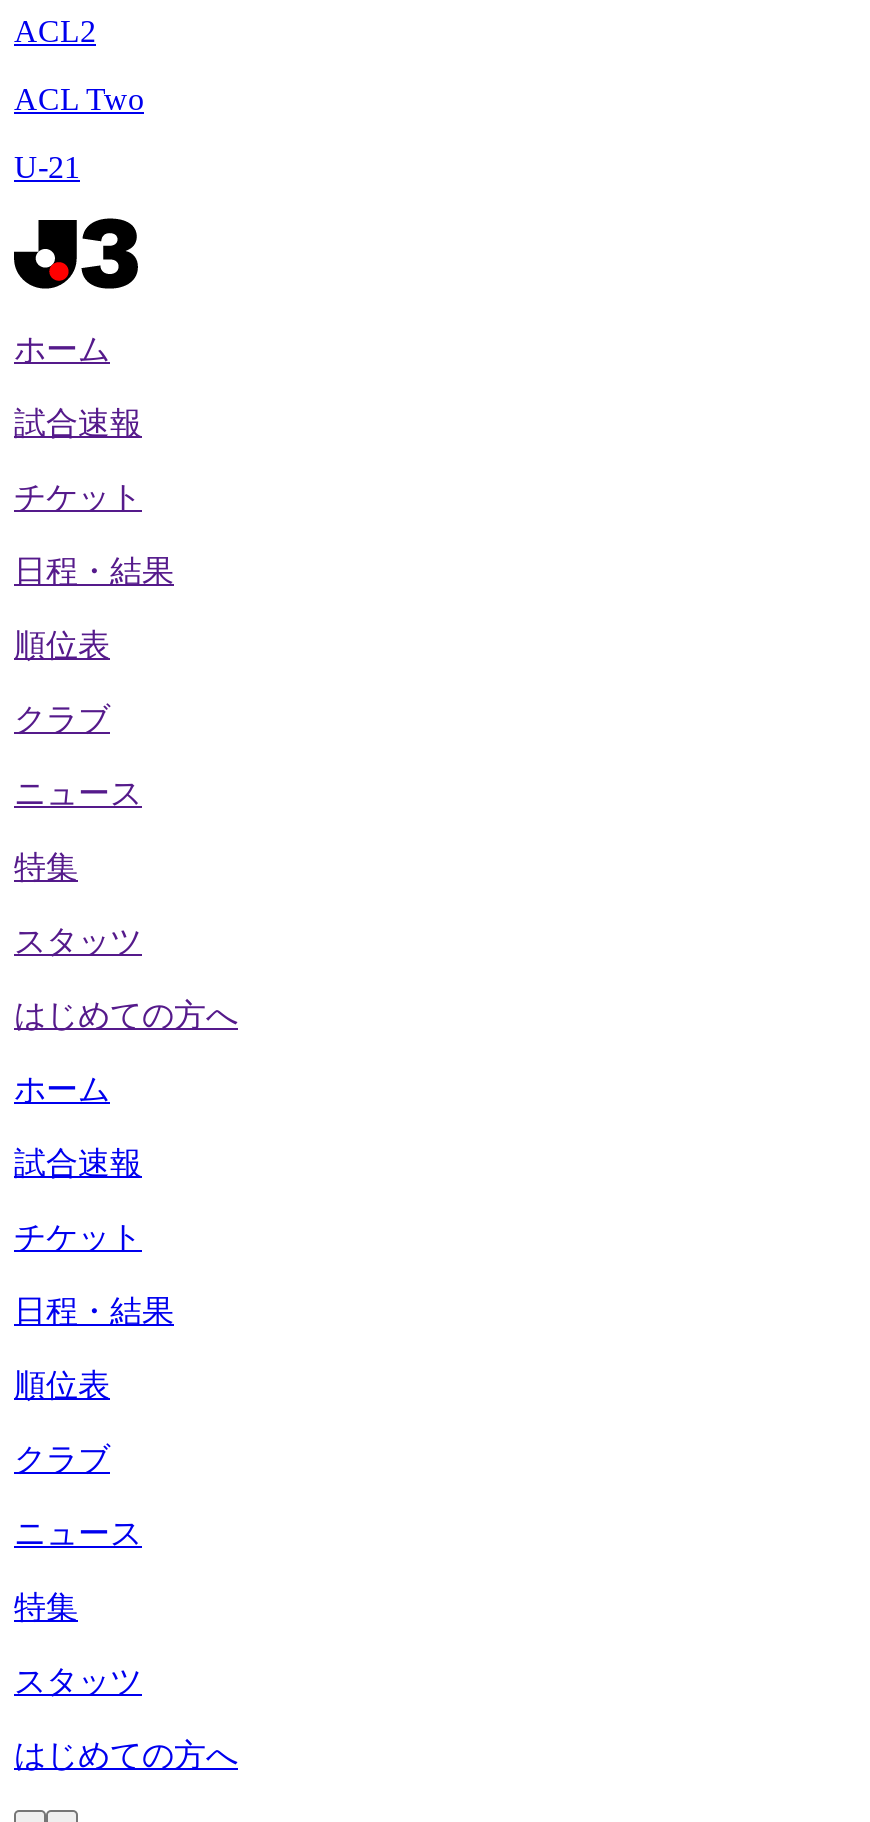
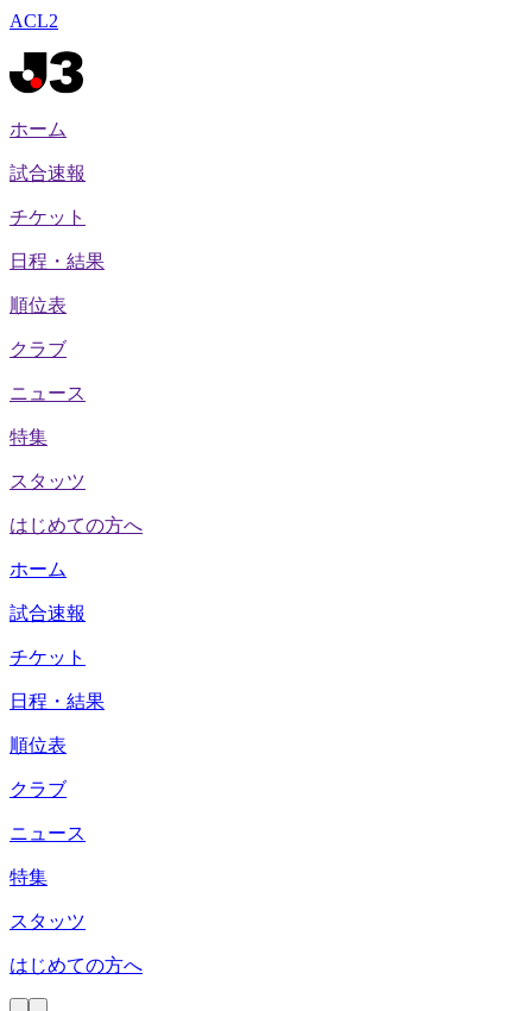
- ACL Two
- U-21
